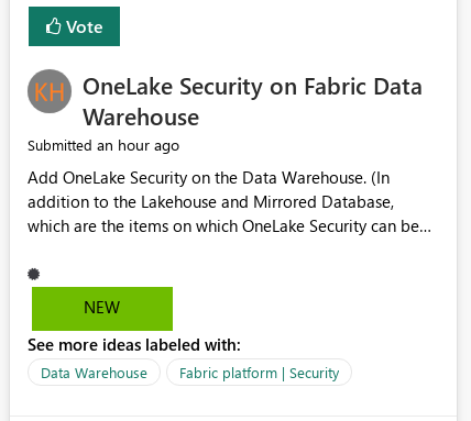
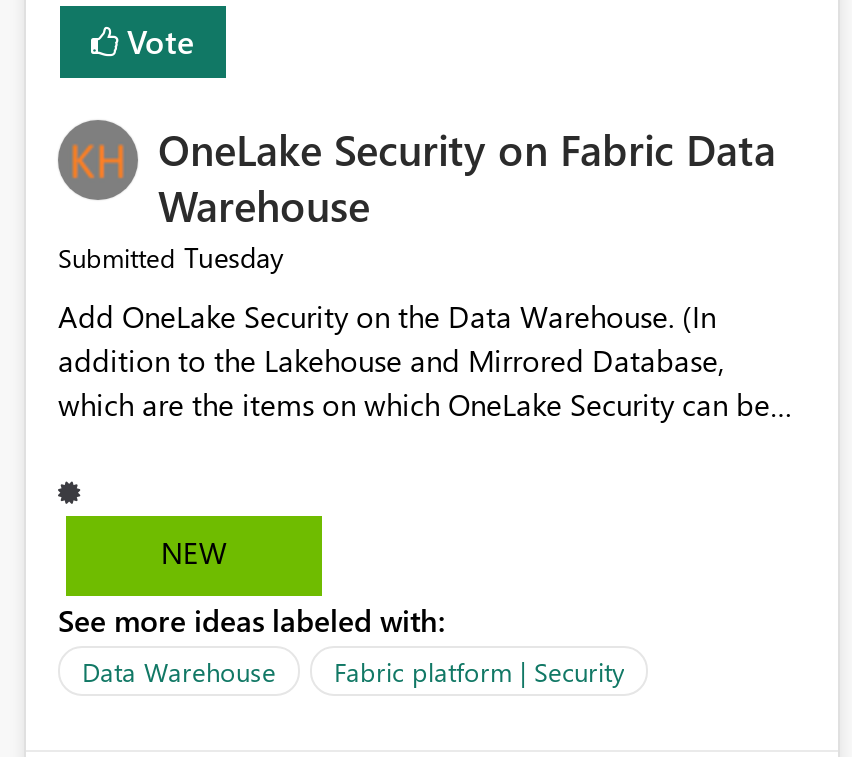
- Submitted an hour ago
+ Submitted Tuesday
